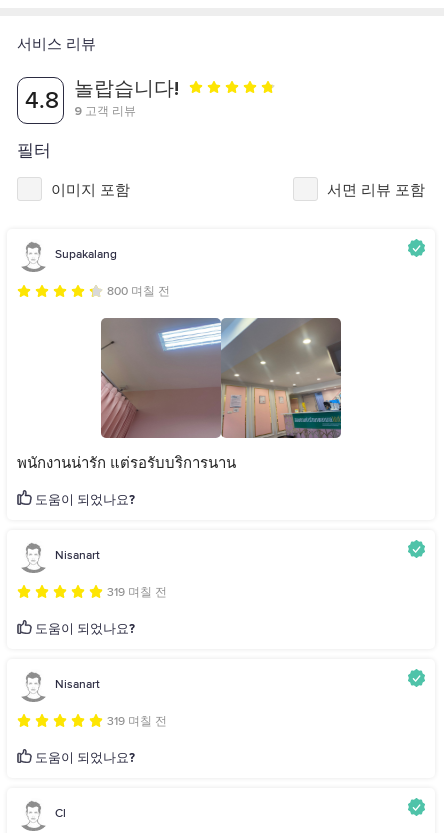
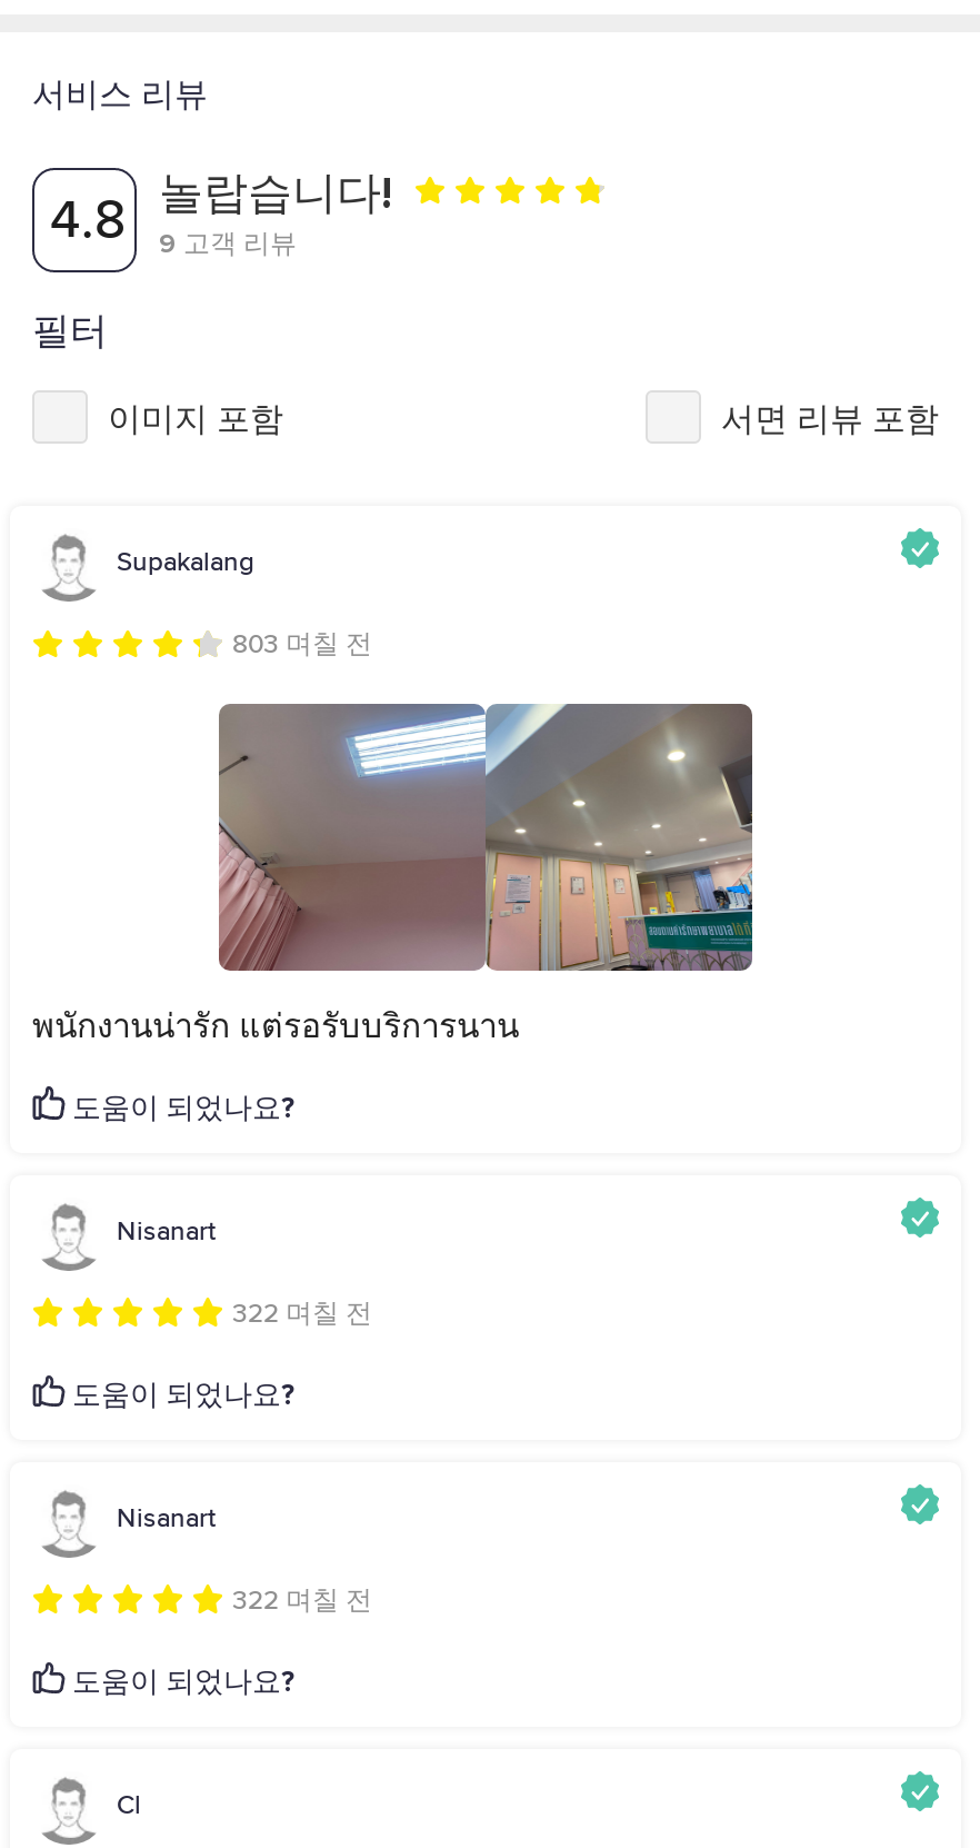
- 800 며칠 전
+ 803 며칠 전

- 319 며칠 전
+ 322 며칠 전

- 319 며칠 전
+ 322 며칠 전
